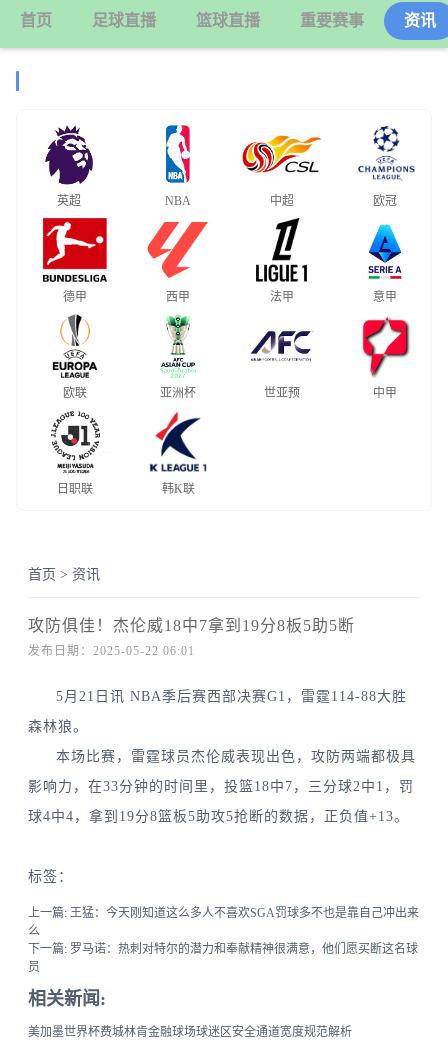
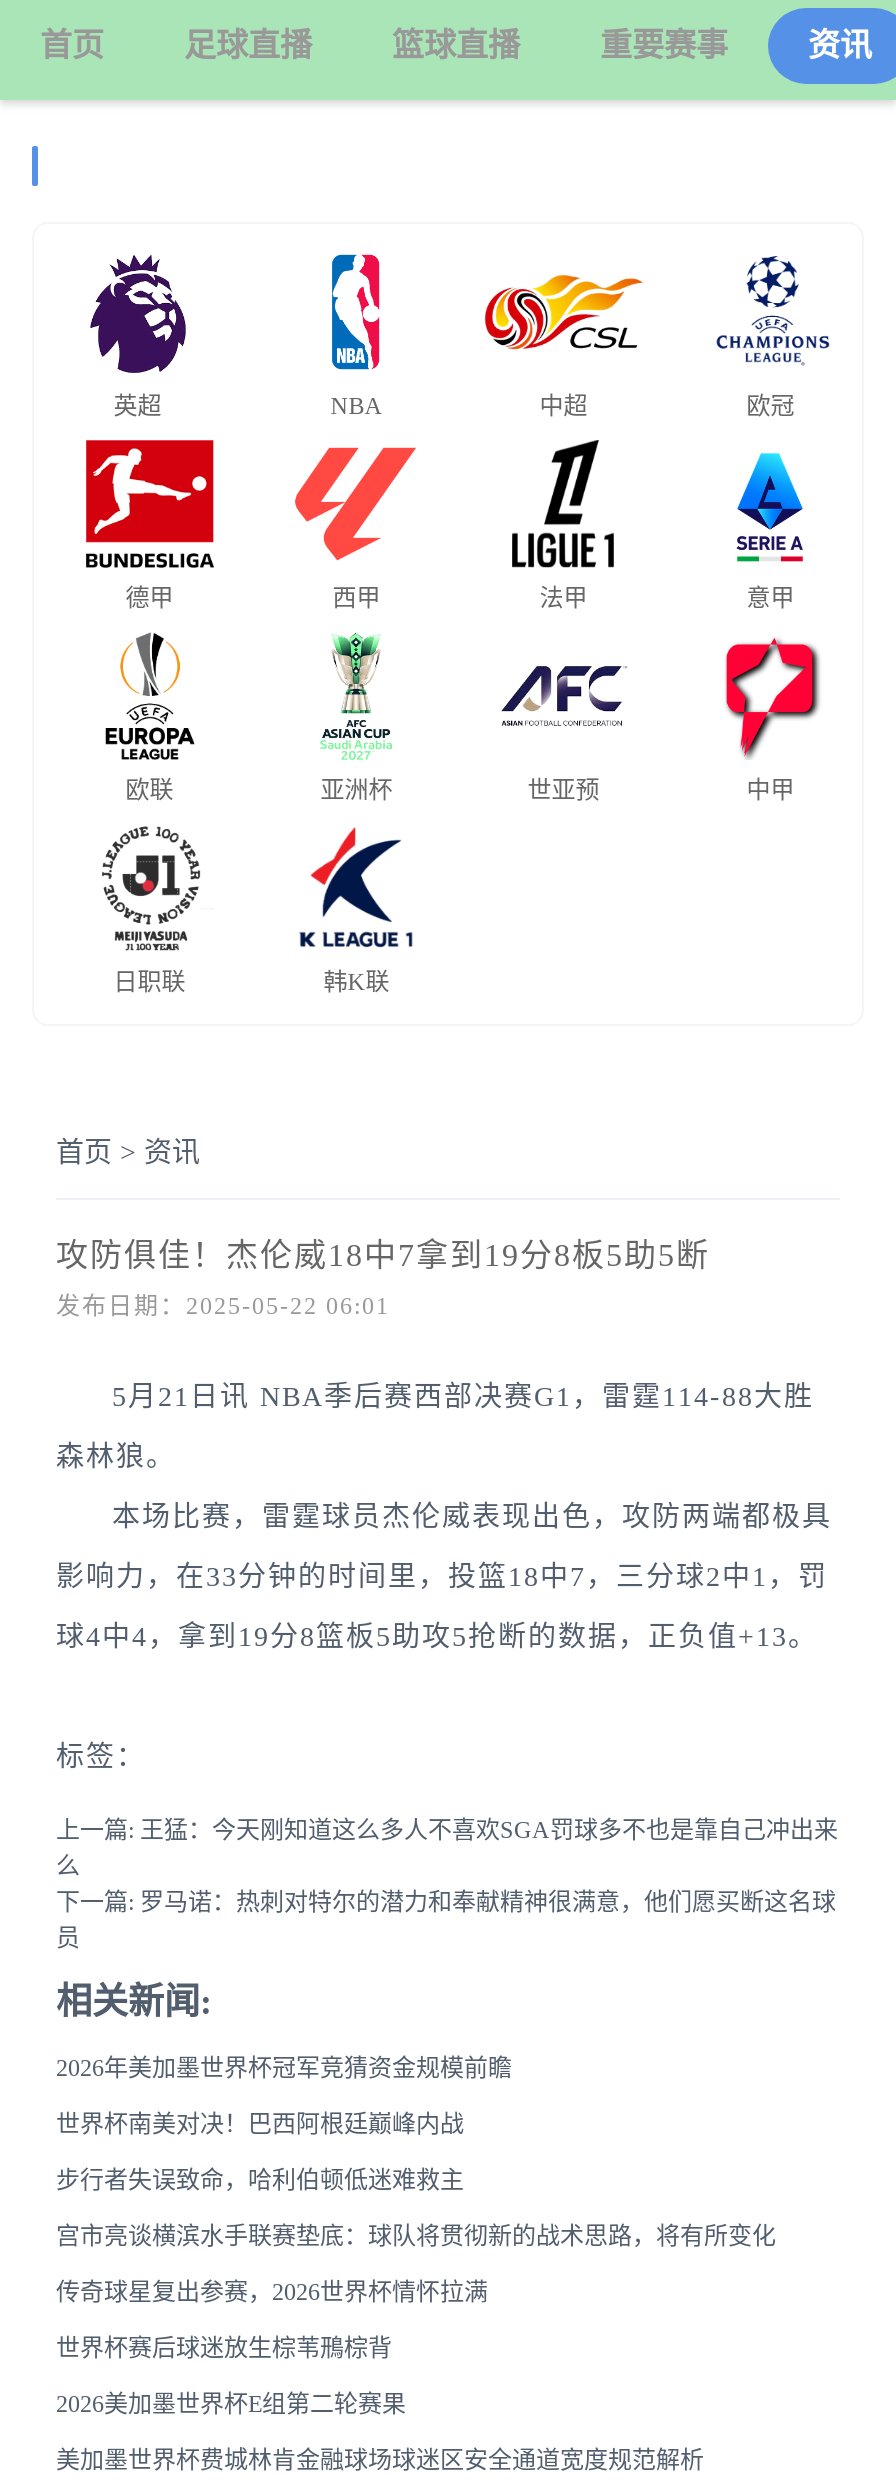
+ 2026年美加墨世界杯冠军竞猜资金规模前瞻
+ 世界杯南美对决！巴西阿根廷巅峰内战
+ 步行者失误致命，哈利伯顿低迷难救主
+ 宫市亮谈横滨水手联赛垫底：球队将贯彻新的战术思路，将有所变化
+ 传奇球星复出参赛，2026世界杯情怀拉满
+ 世界杯赛后球迷放生棕苇鳽棕背
+ 2026美加墨世界杯E组第二轮赛果
